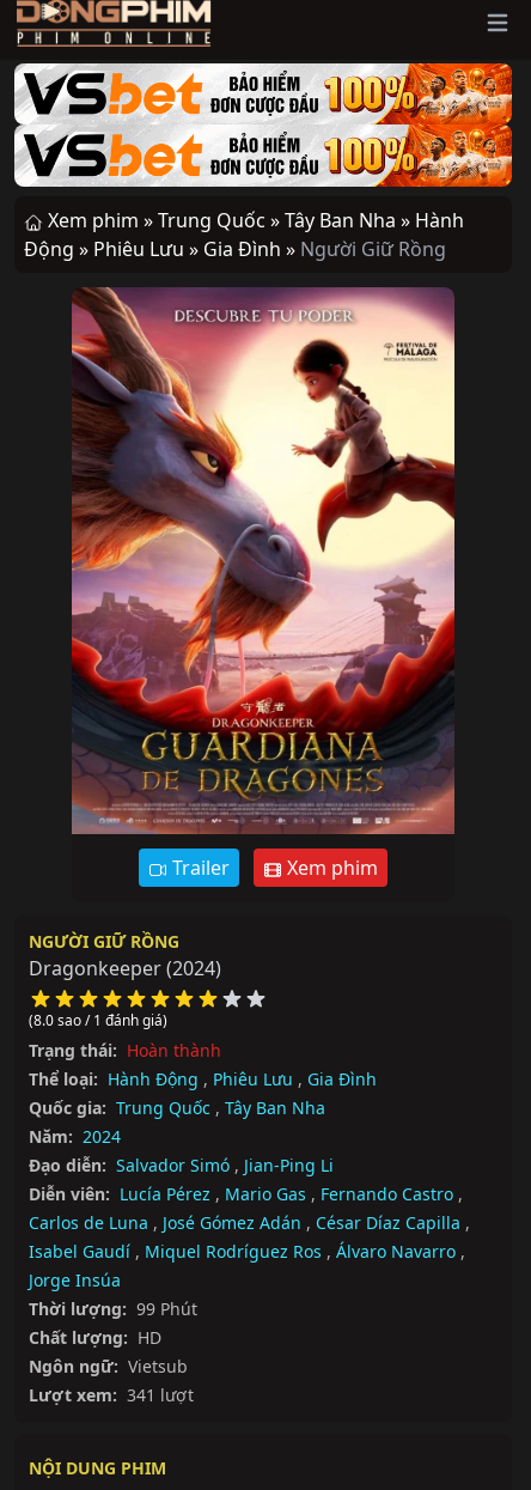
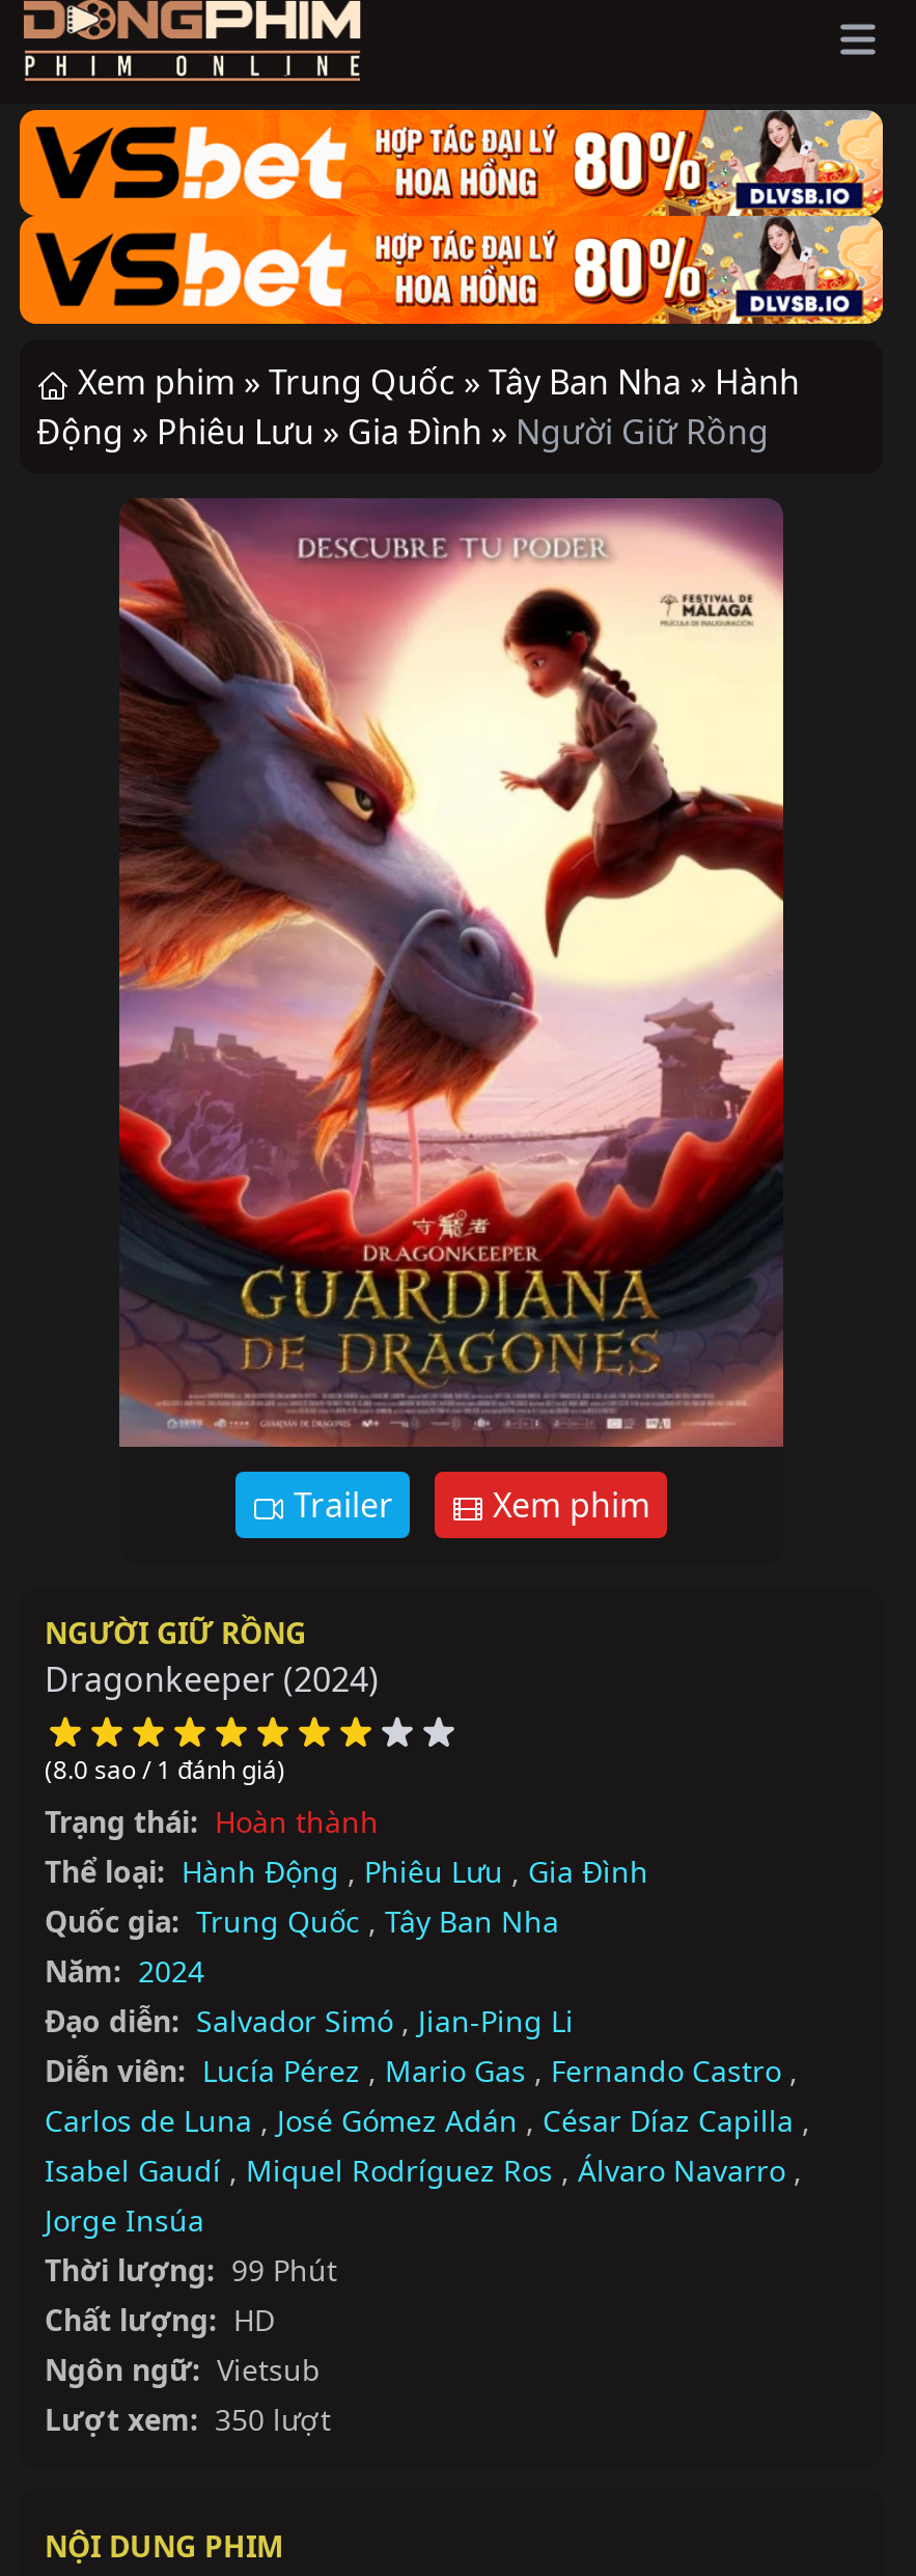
- [image]
+ [image]

- Lượt xem: 341 lượt
+ Lượt xem: 350 lượt
